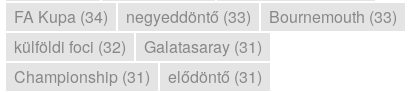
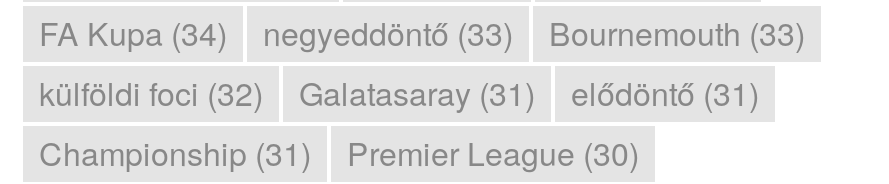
+ elődöntő (31)

- elődöntő (31)
+ Premier League (30)
